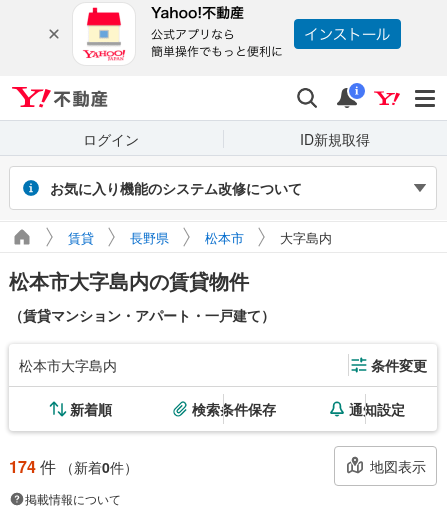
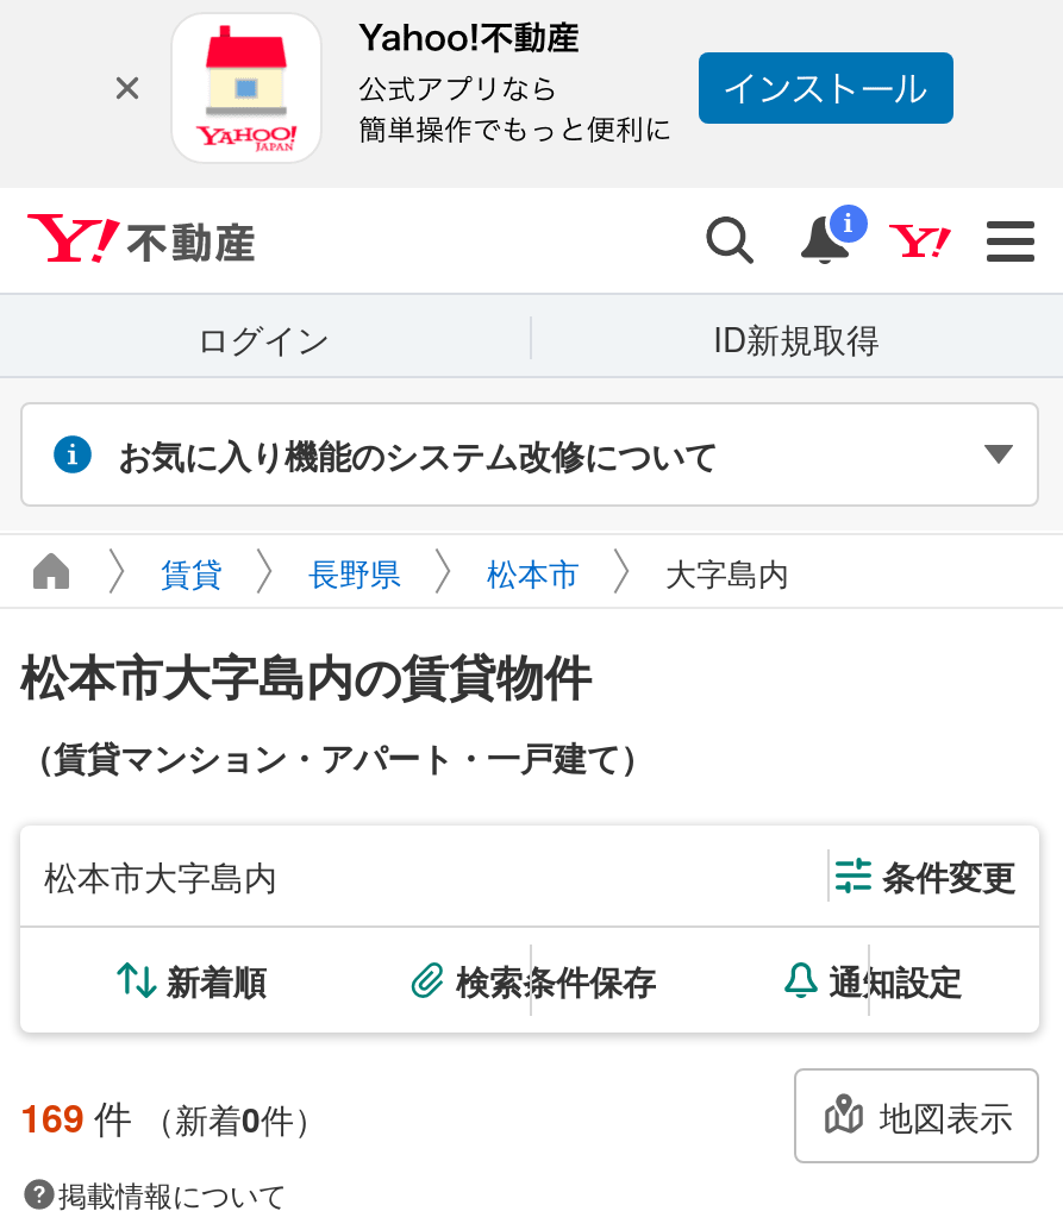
- 174件 （新着0件）
+ 169件 （新着0件）
